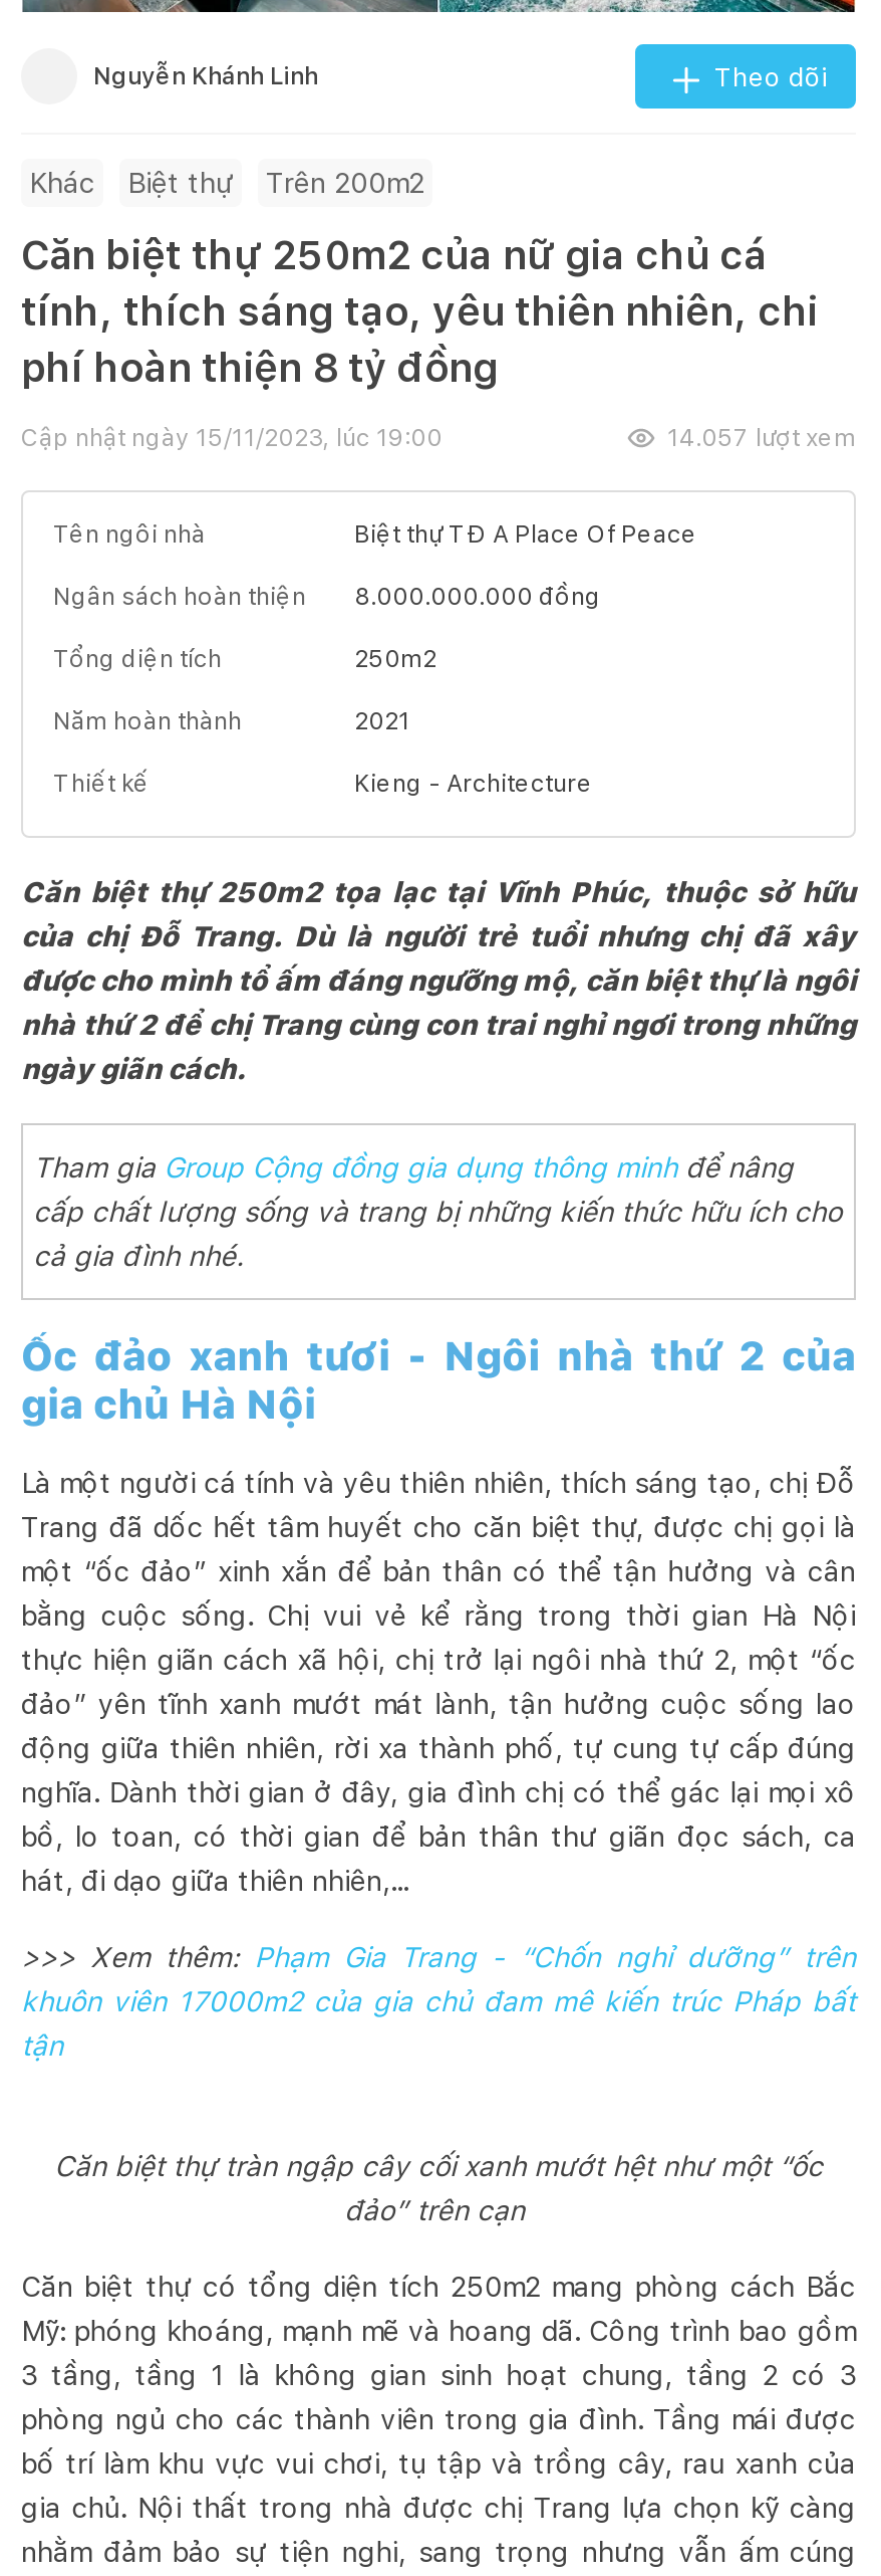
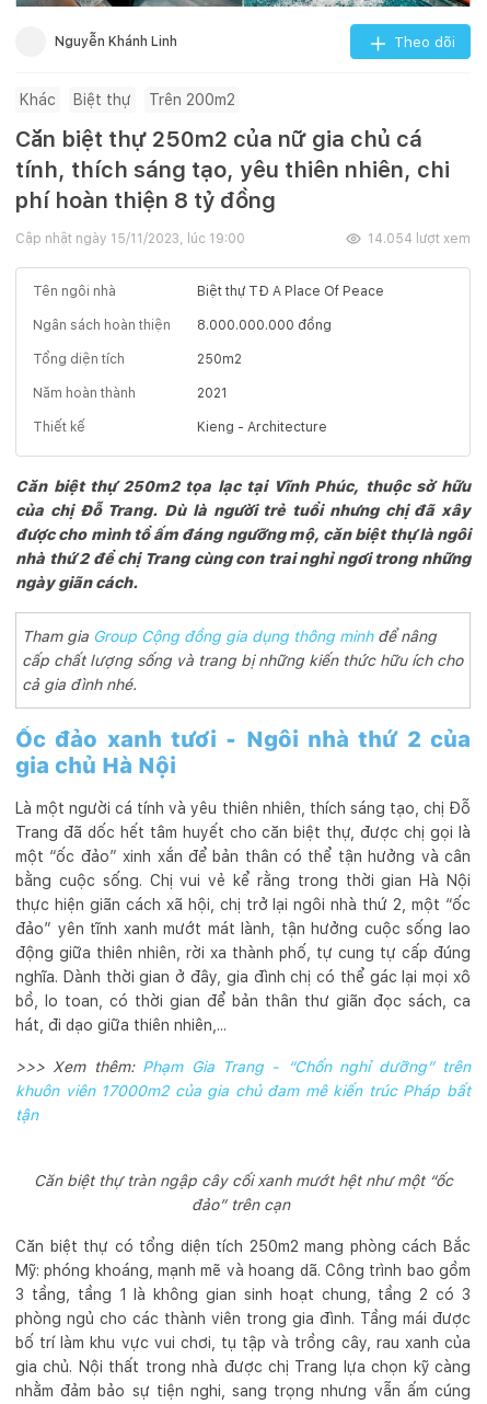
- 14.057 lượt xem
+ 14.054 lượt xem
